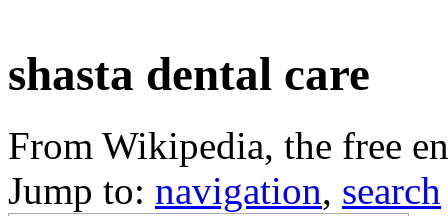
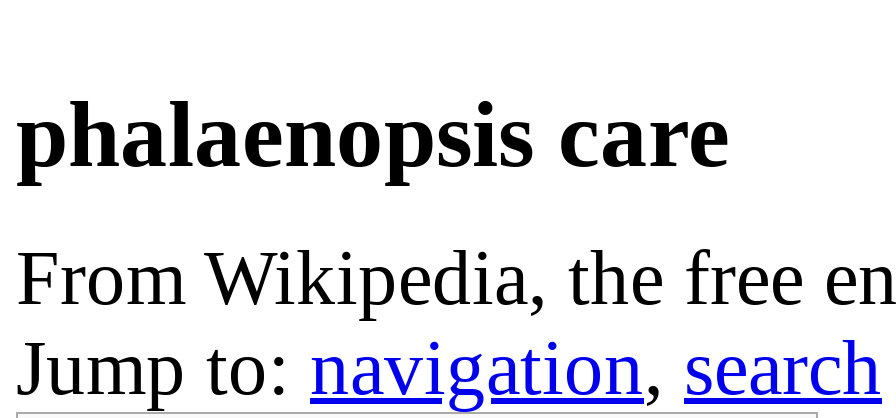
- shasta dental care
+ phalaenopsis care
